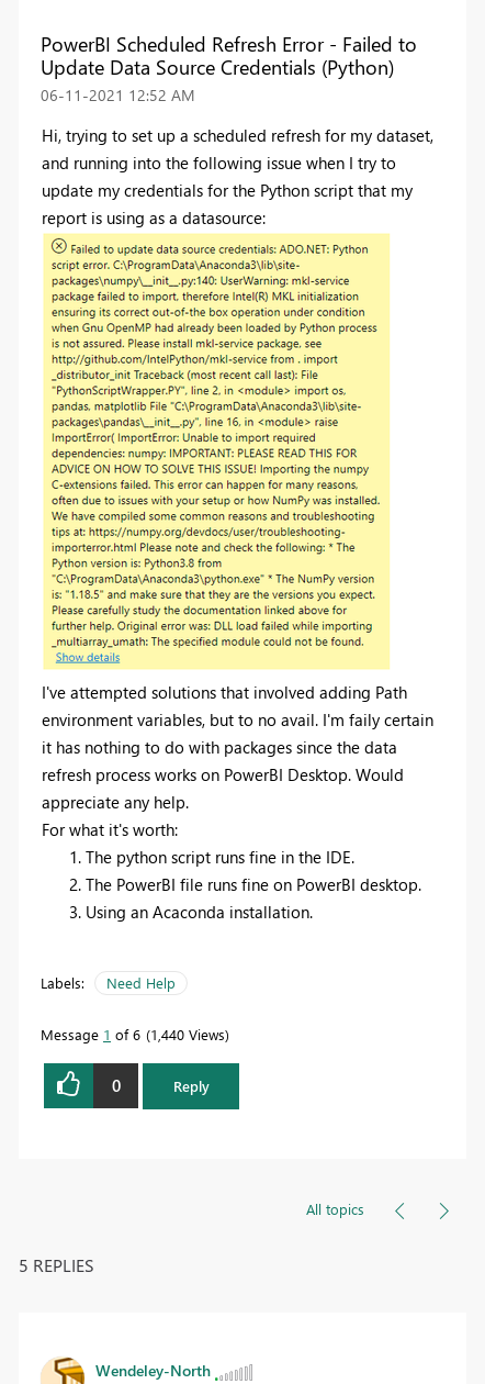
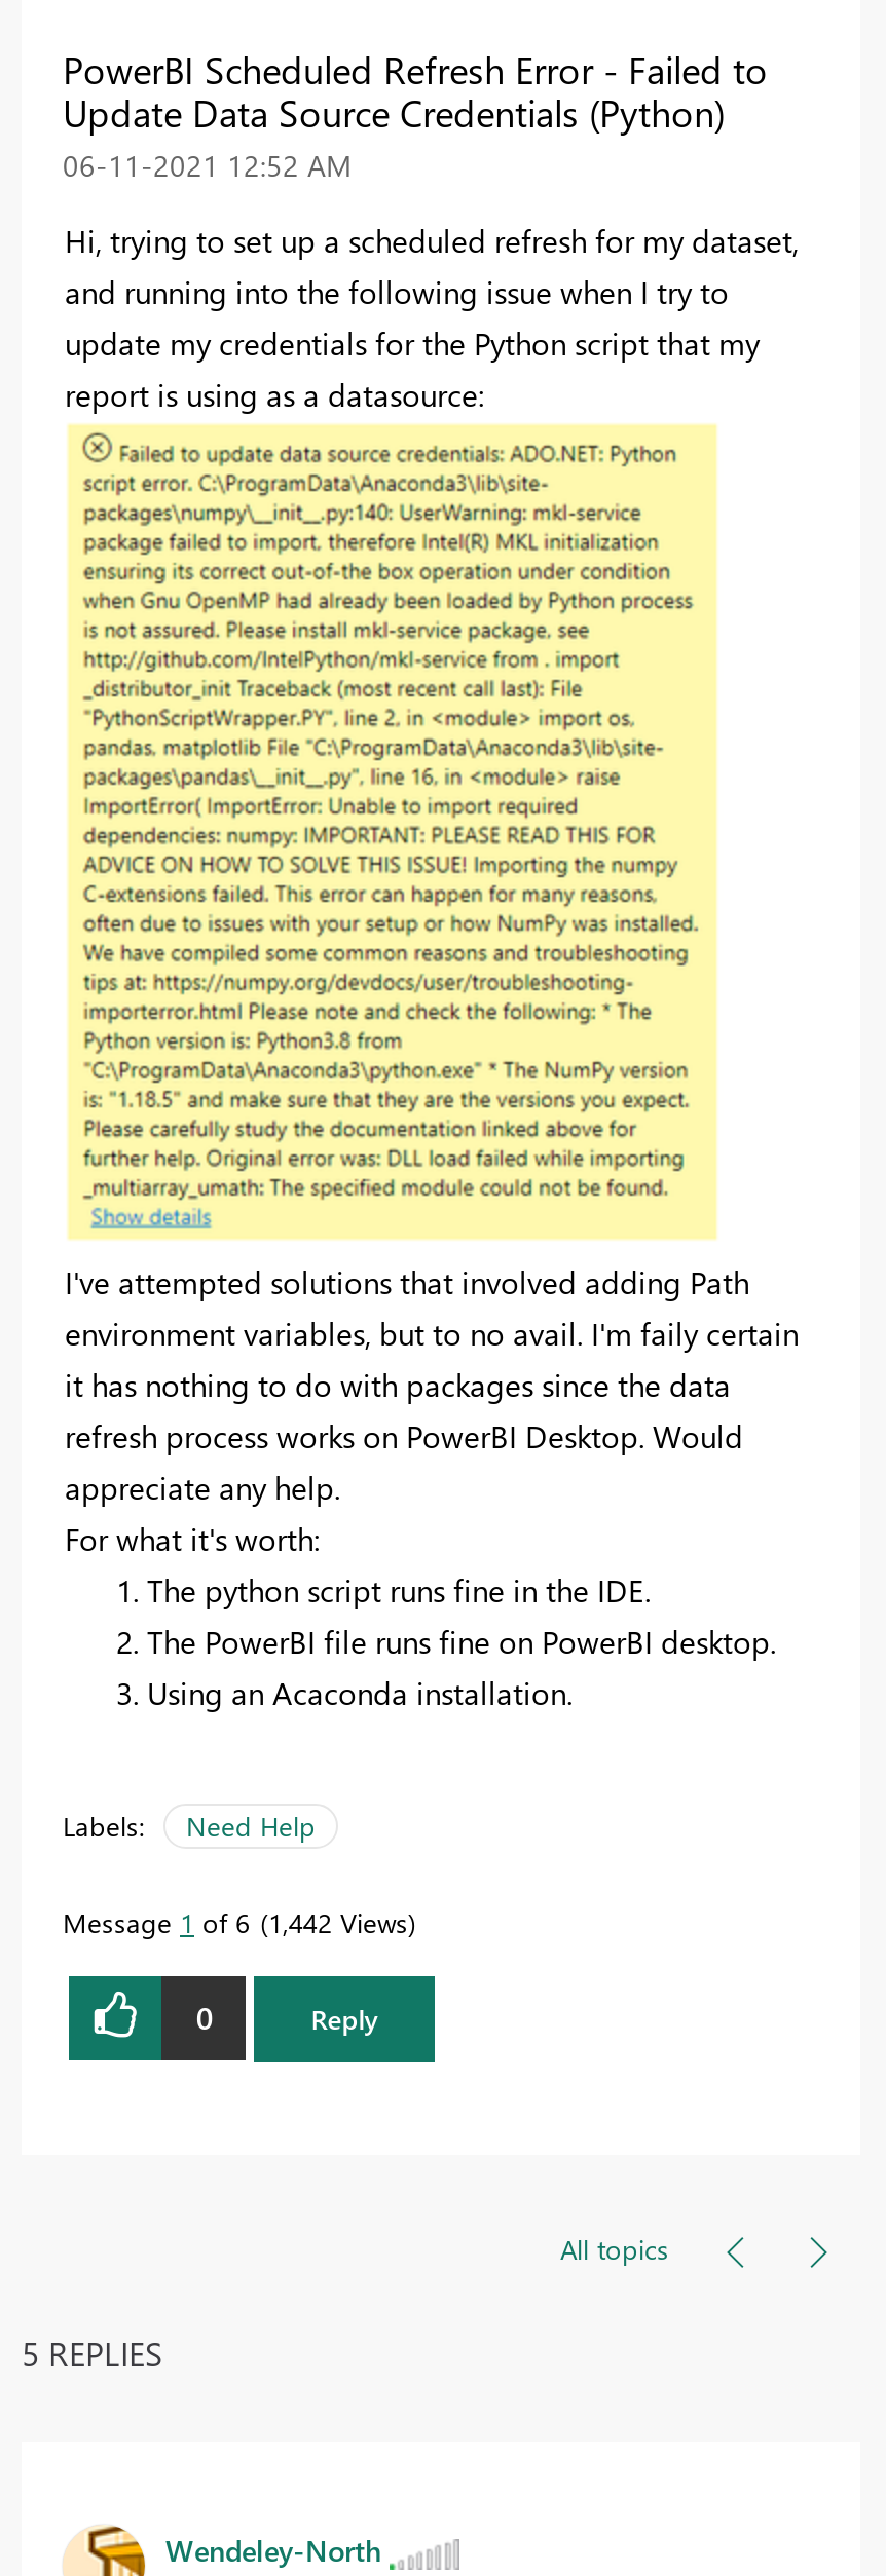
- Message 1 of 6 1,440 Views
+ Message 1 of 6 1,442 Views
